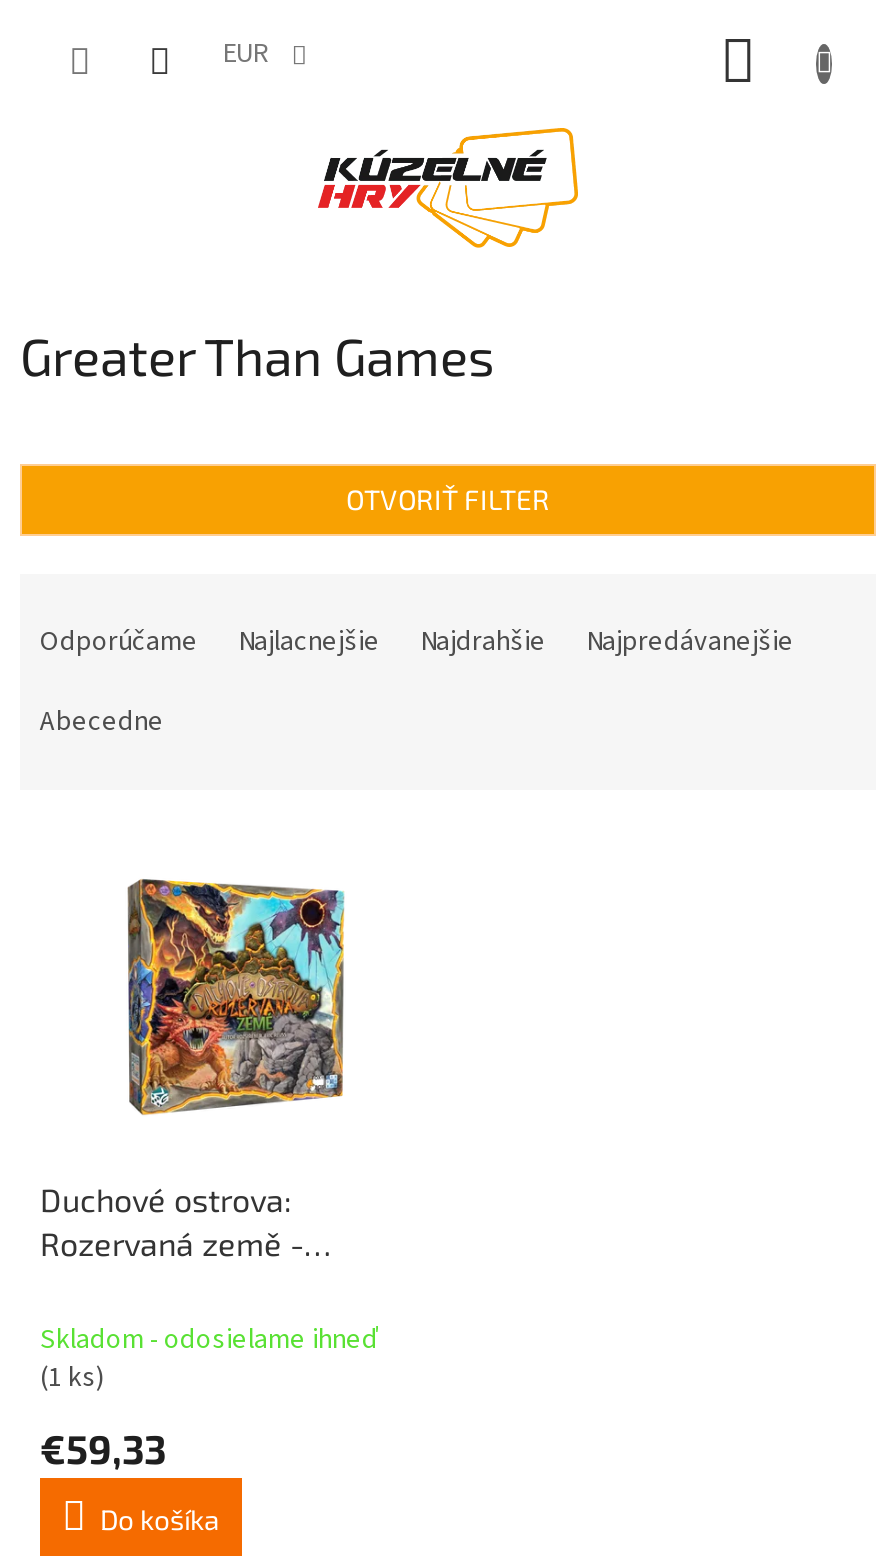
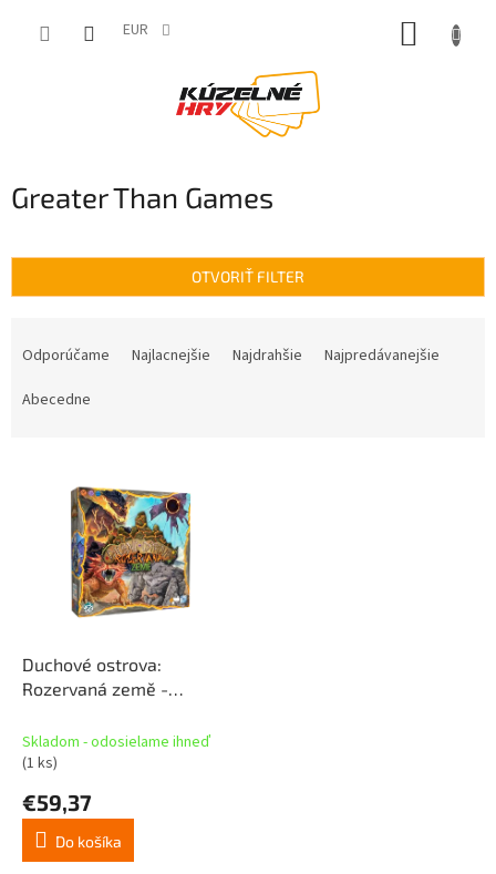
- €59,33
+ €59,37
